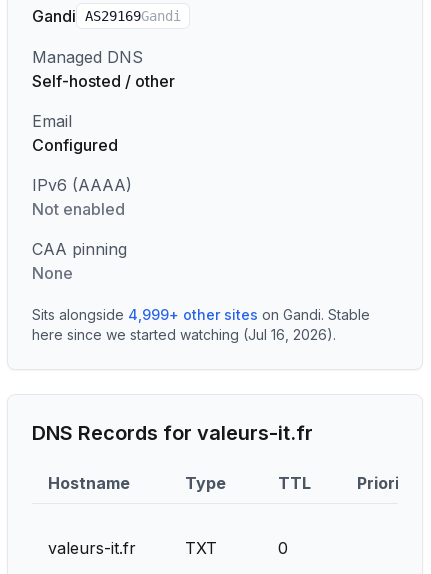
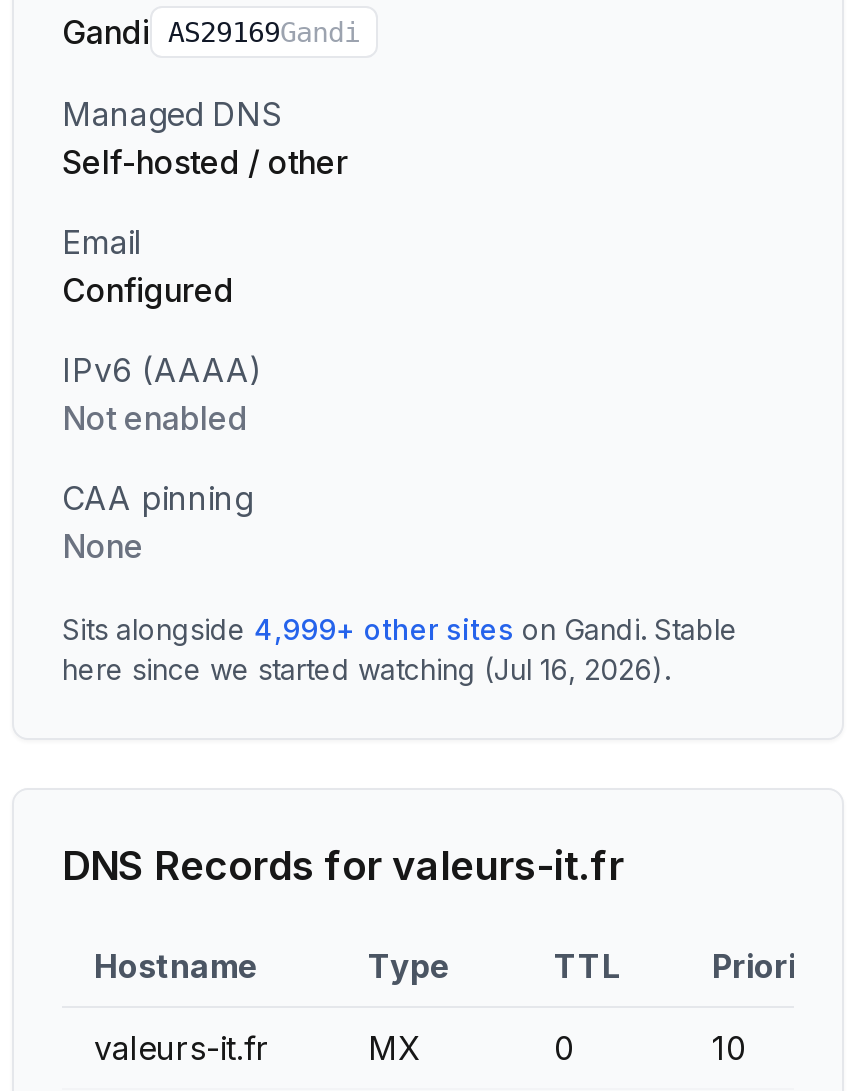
- TXT
+ MX

+ 10
